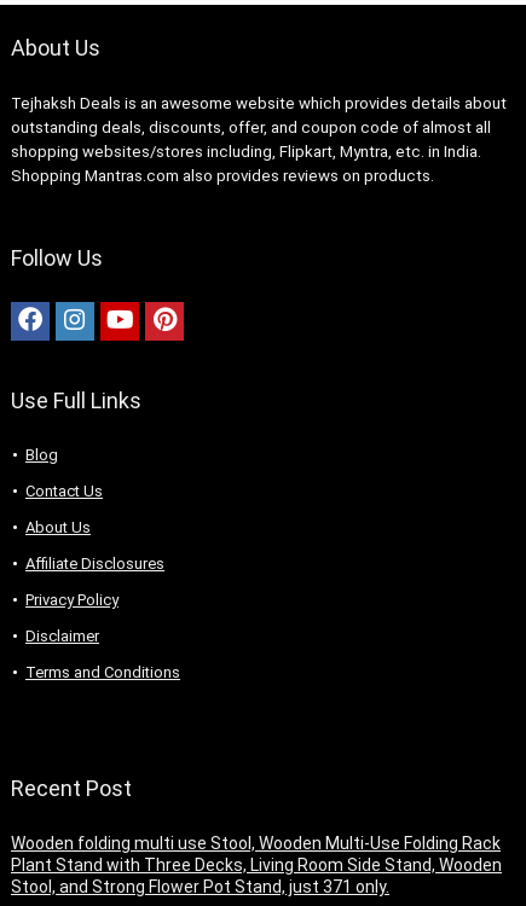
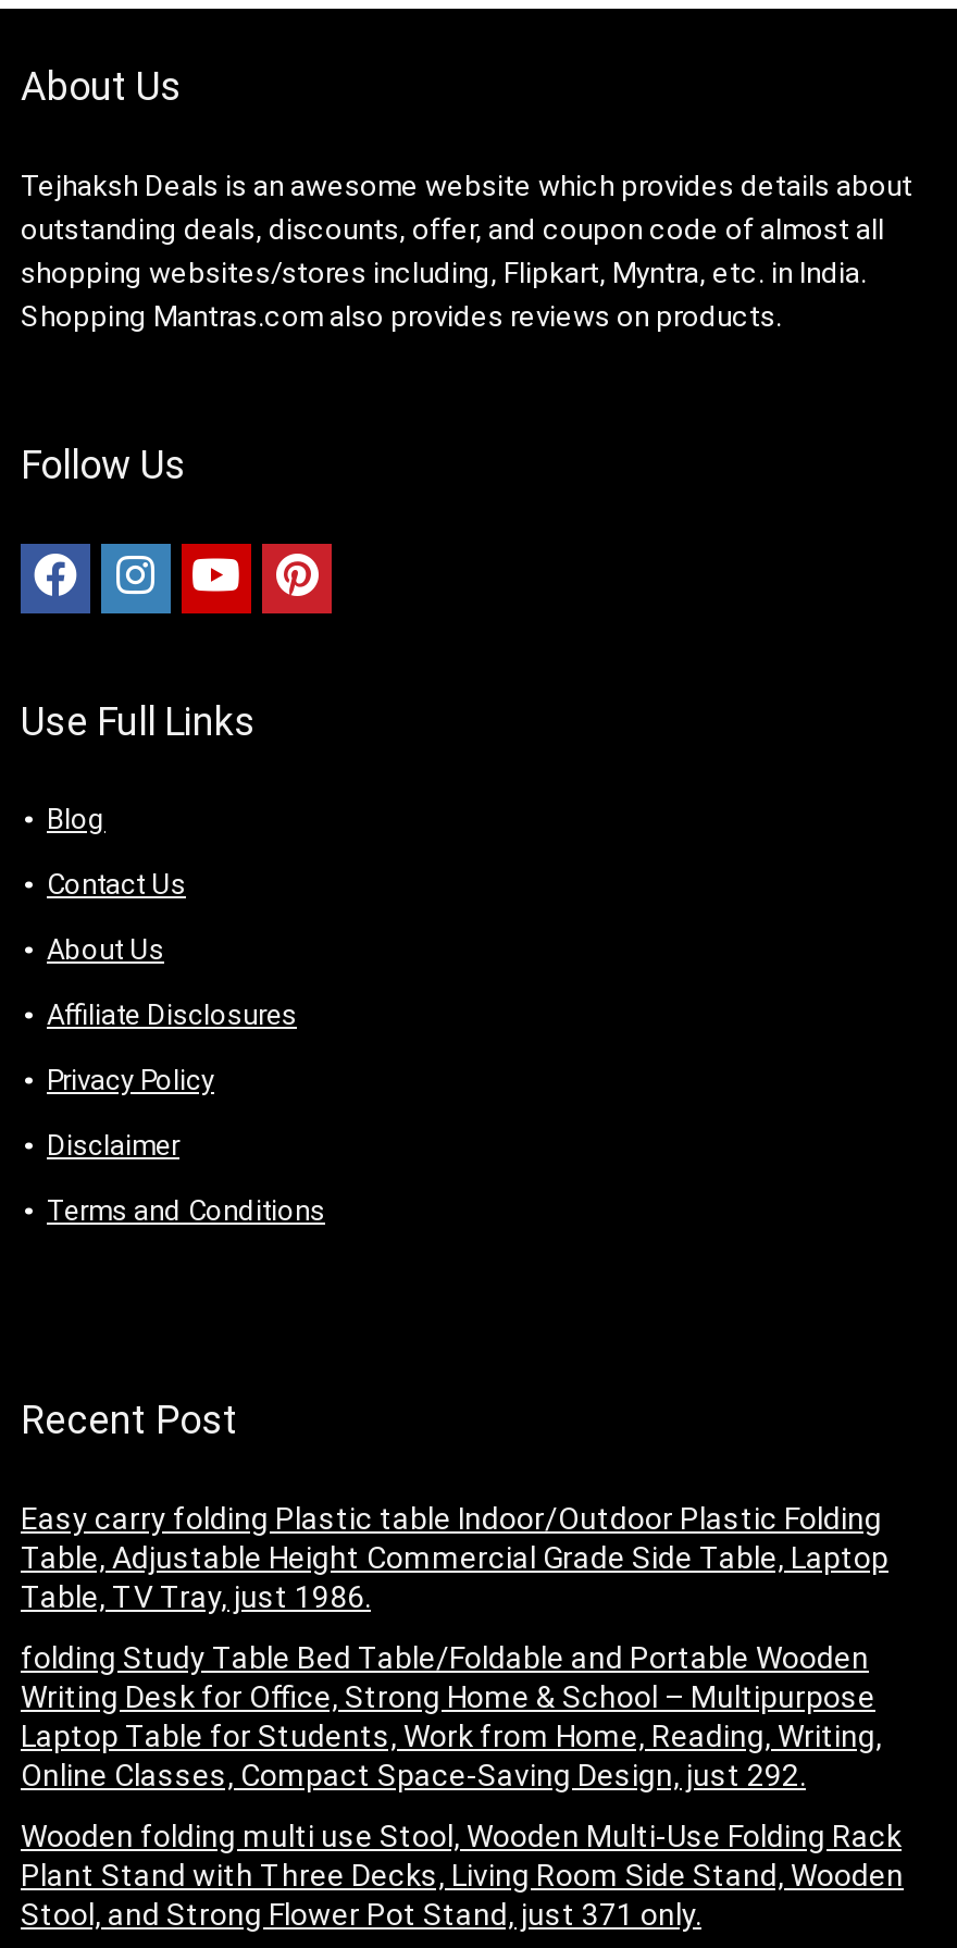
+ Easy carry folding Plastic table Indoor/Outdoor Plastic Folding
+ Table, Adjustable Height Commercial Grade Side Table, Laptop
+ Table, TV Tray, just 1986.
+ folding Study Table Bed Table/Foldable and Portable Wooden
+ Writing Desk for Office, Strong Home & School – Multipurpose
+ Laptop Table for Students, Work from Home, Reading, Writing,
+ Online Classes, Compact Space-Saving Design, just 292.
